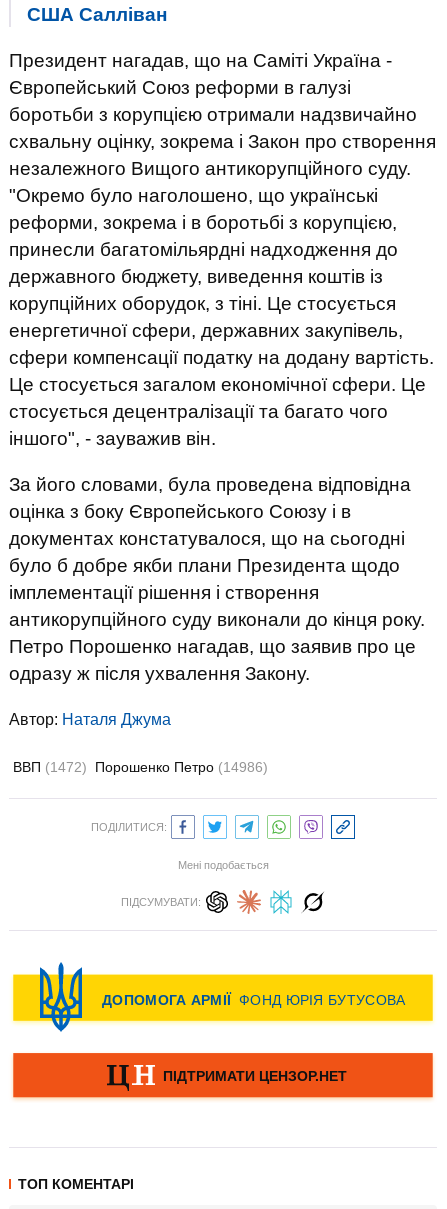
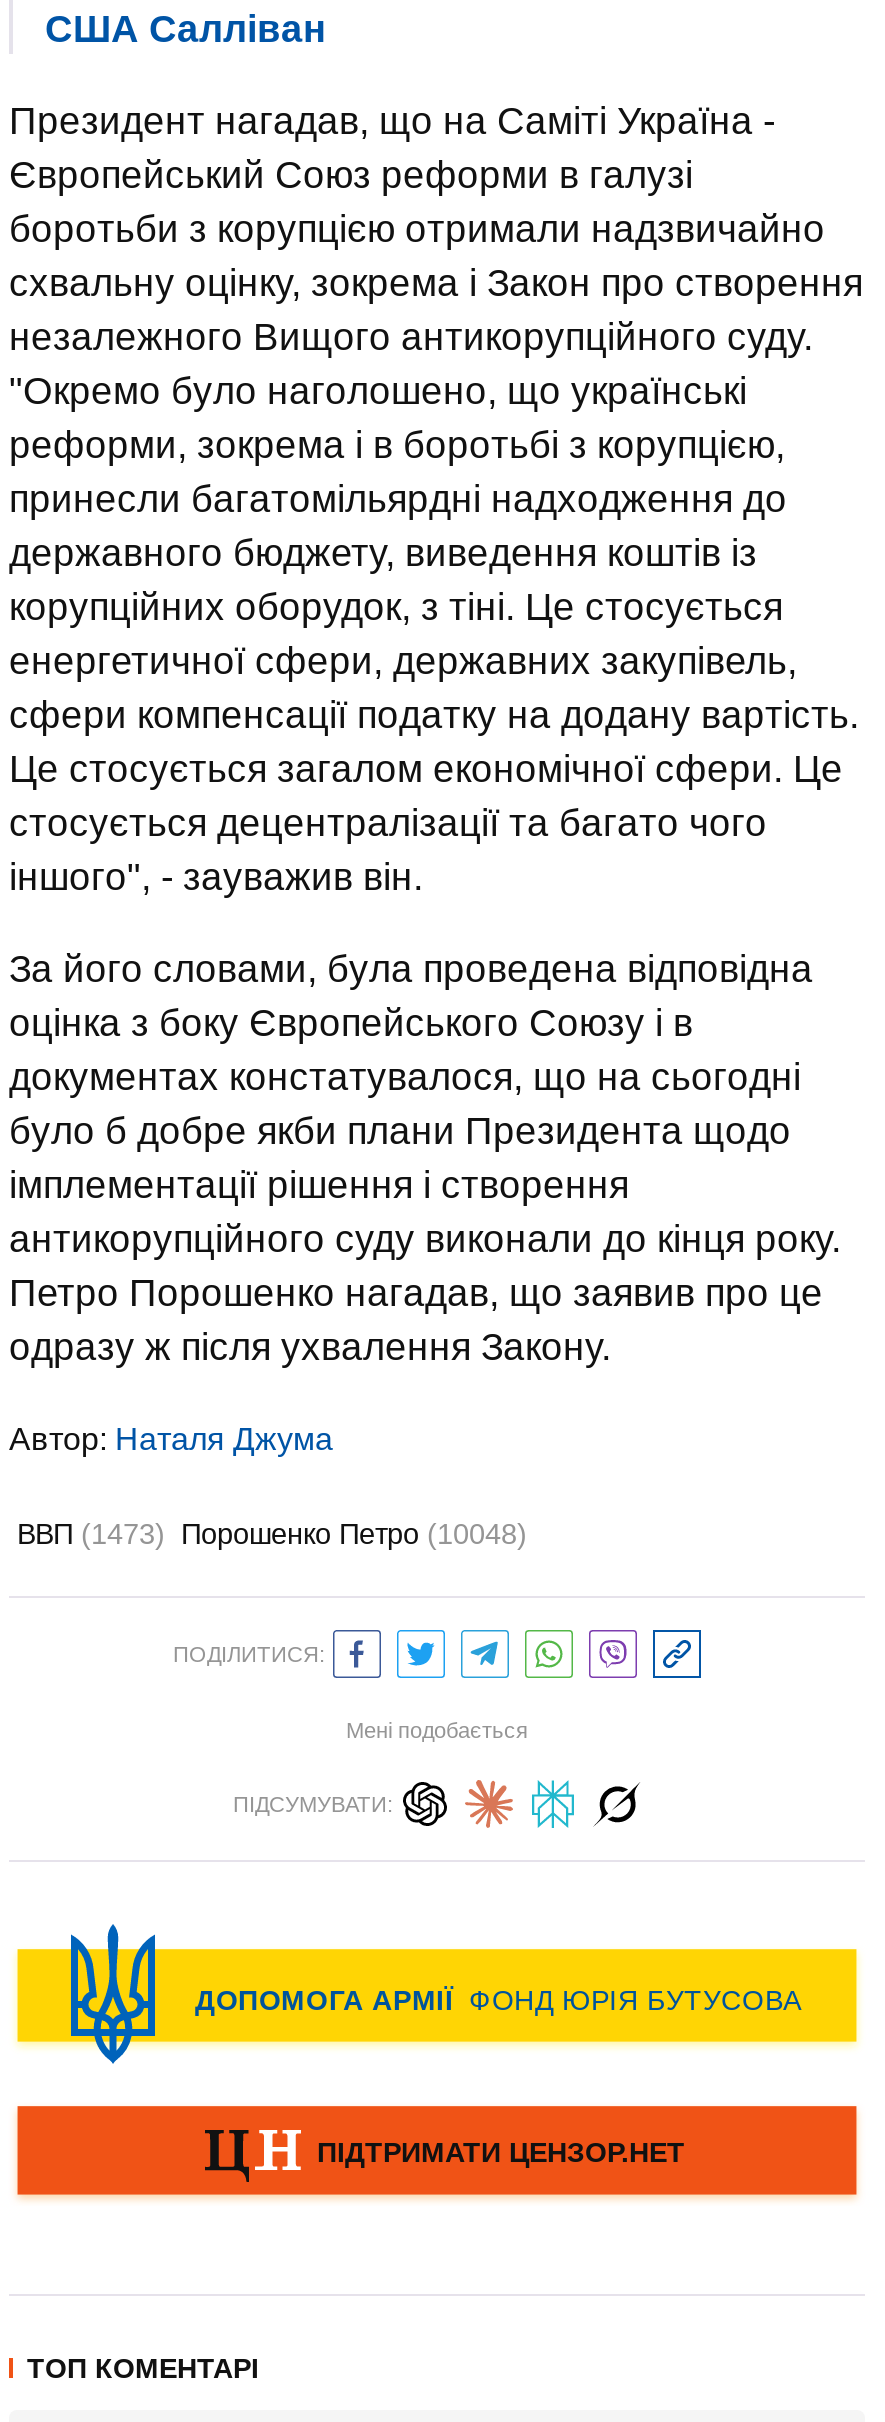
- ВВП (1472) Порошенко Петро (14986)
+ ВВП (1473) Порошенко Петро (10048)
